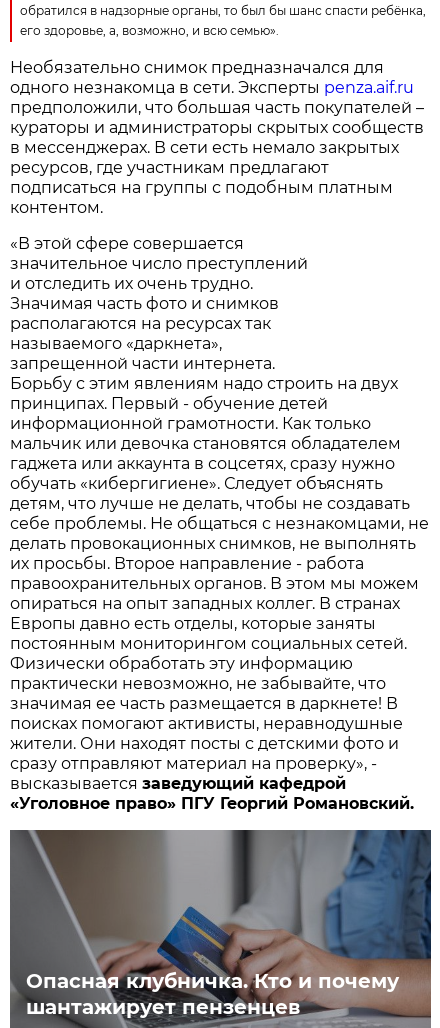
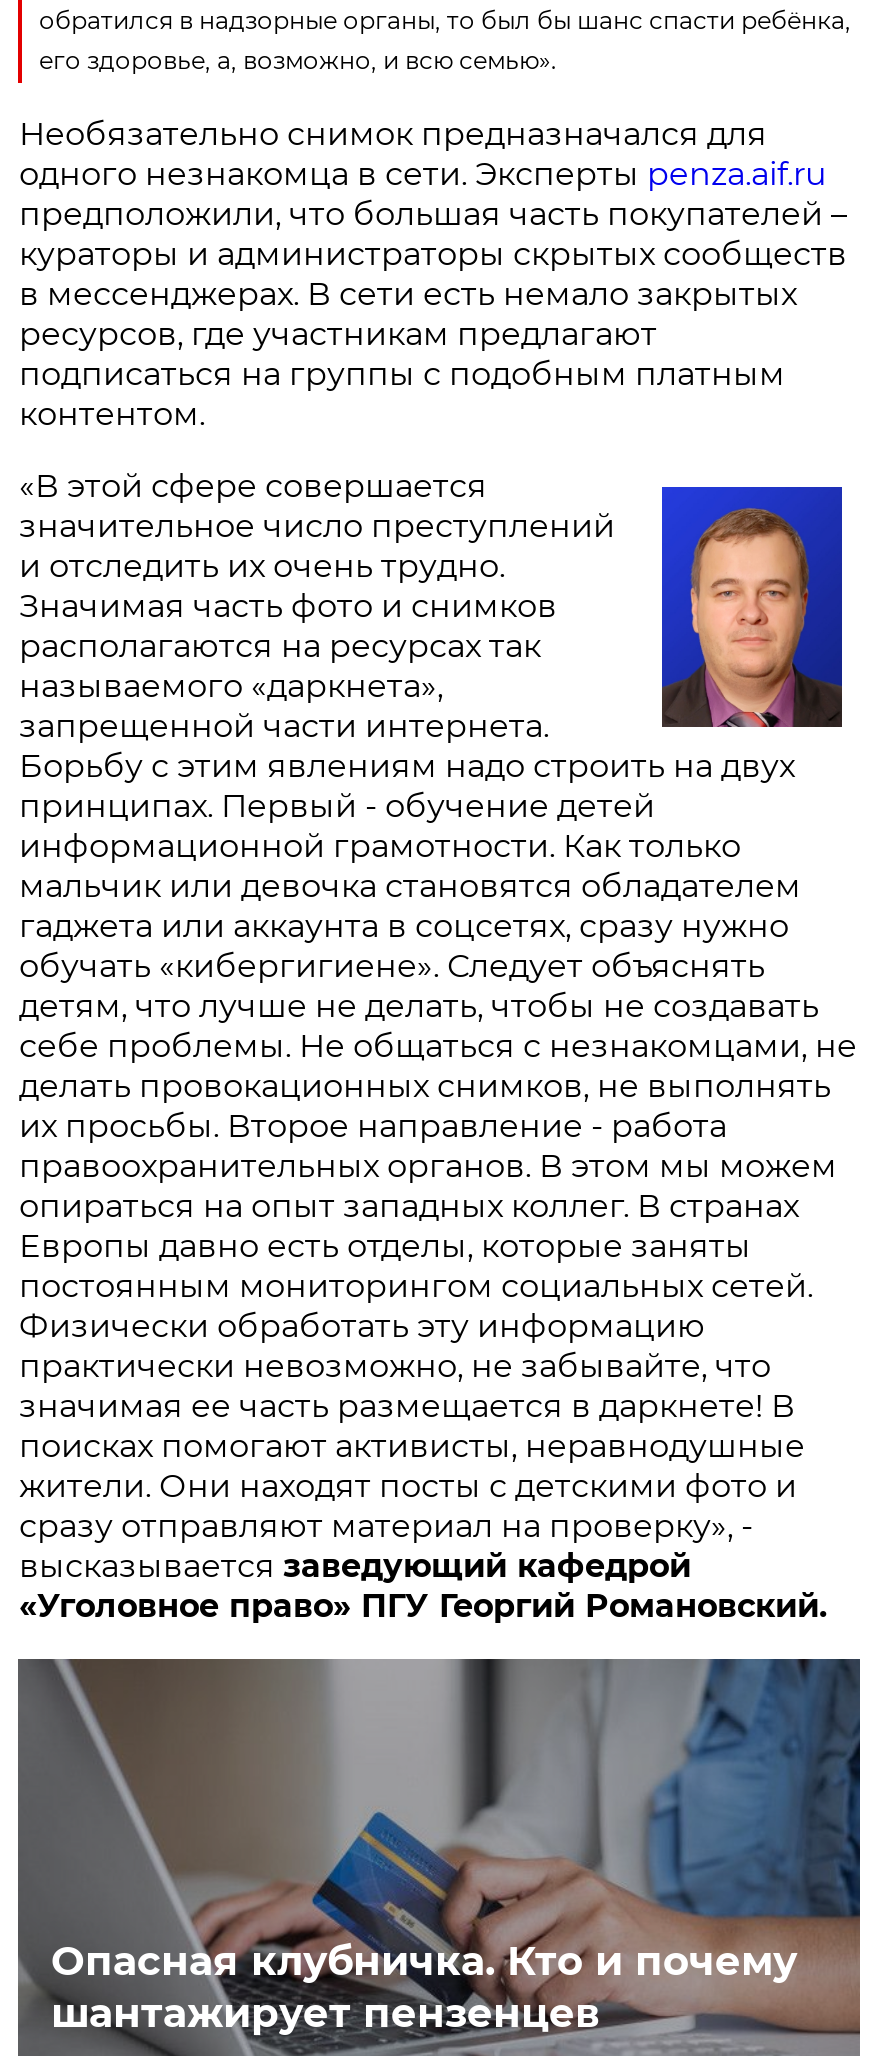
+ [image]
